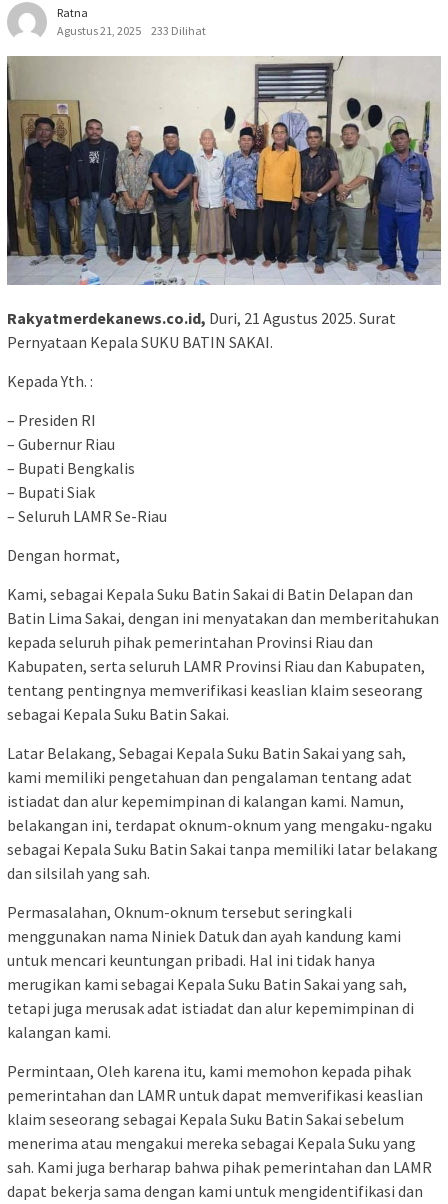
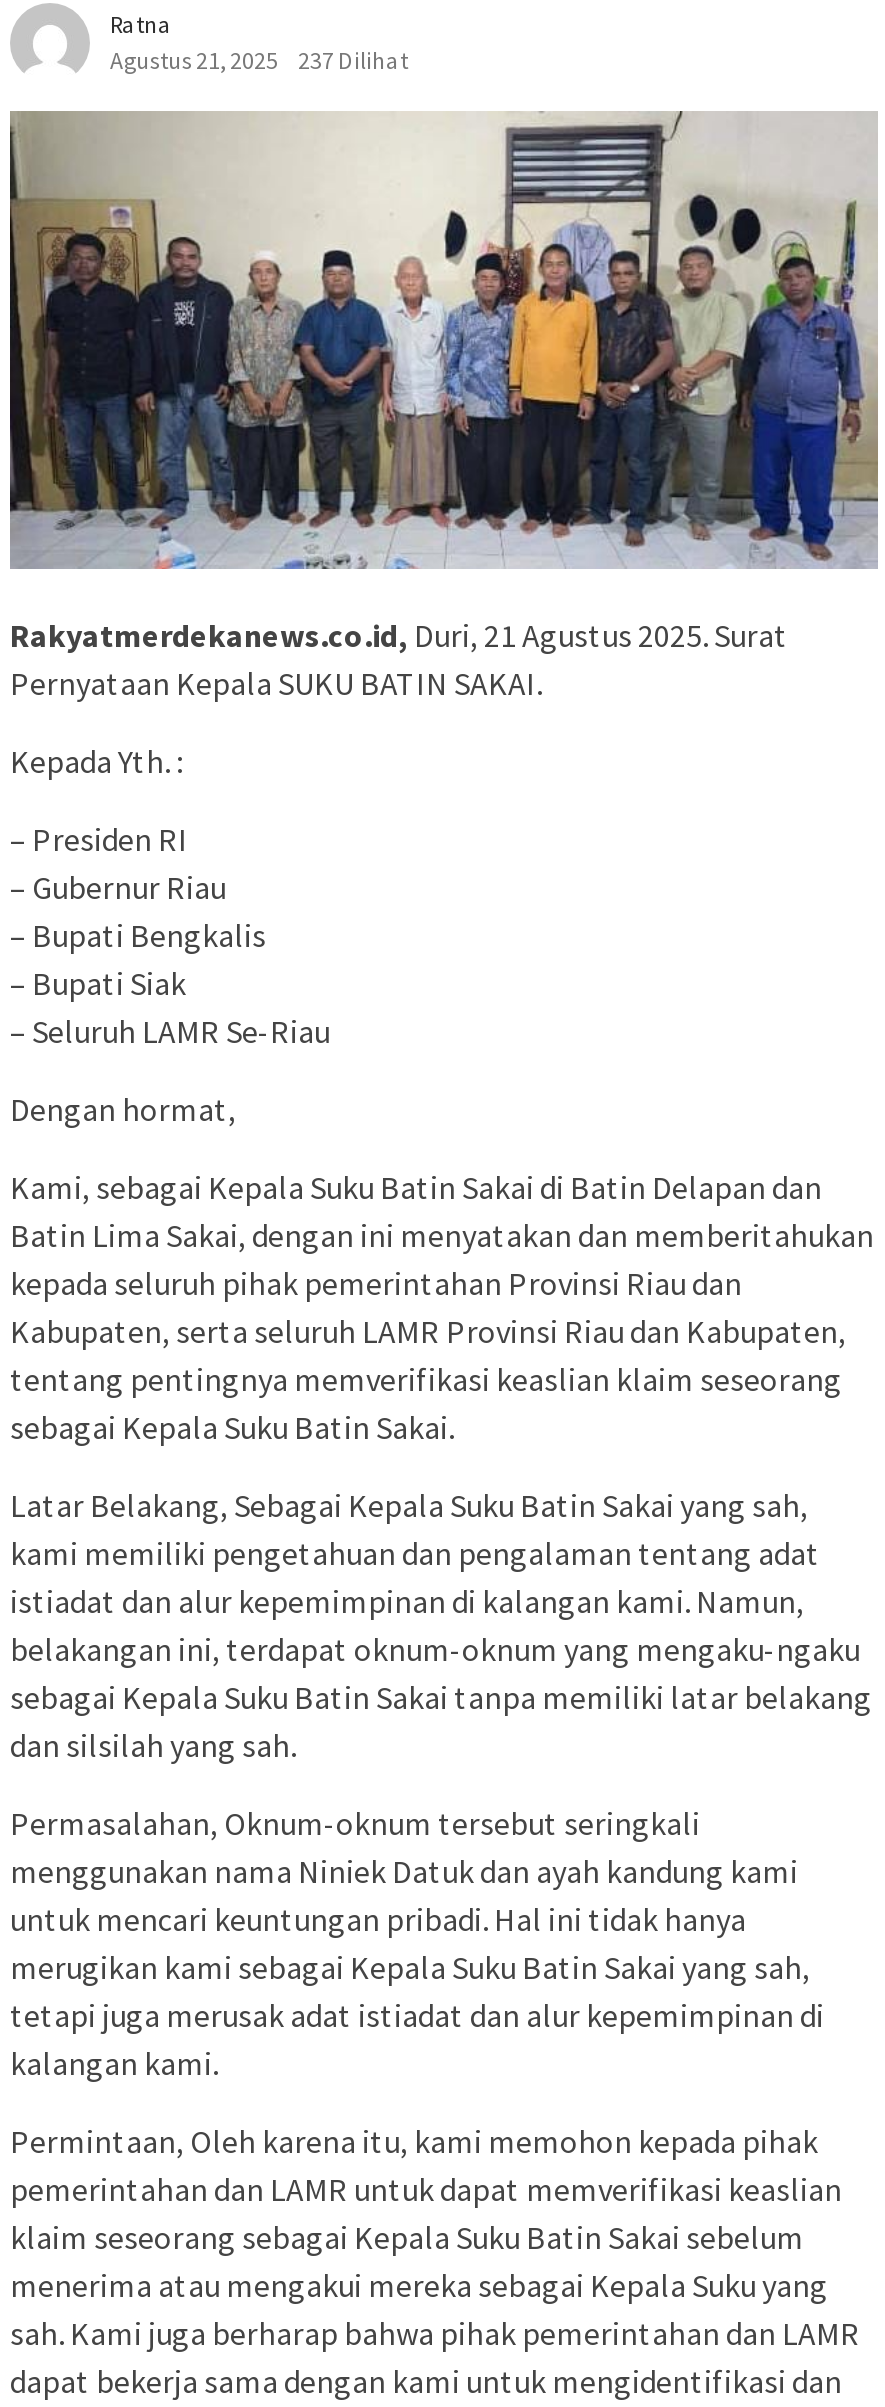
- Agustus 21, 2025 233 Dilihat
+ Agustus 21, 2025 237 Dilihat
